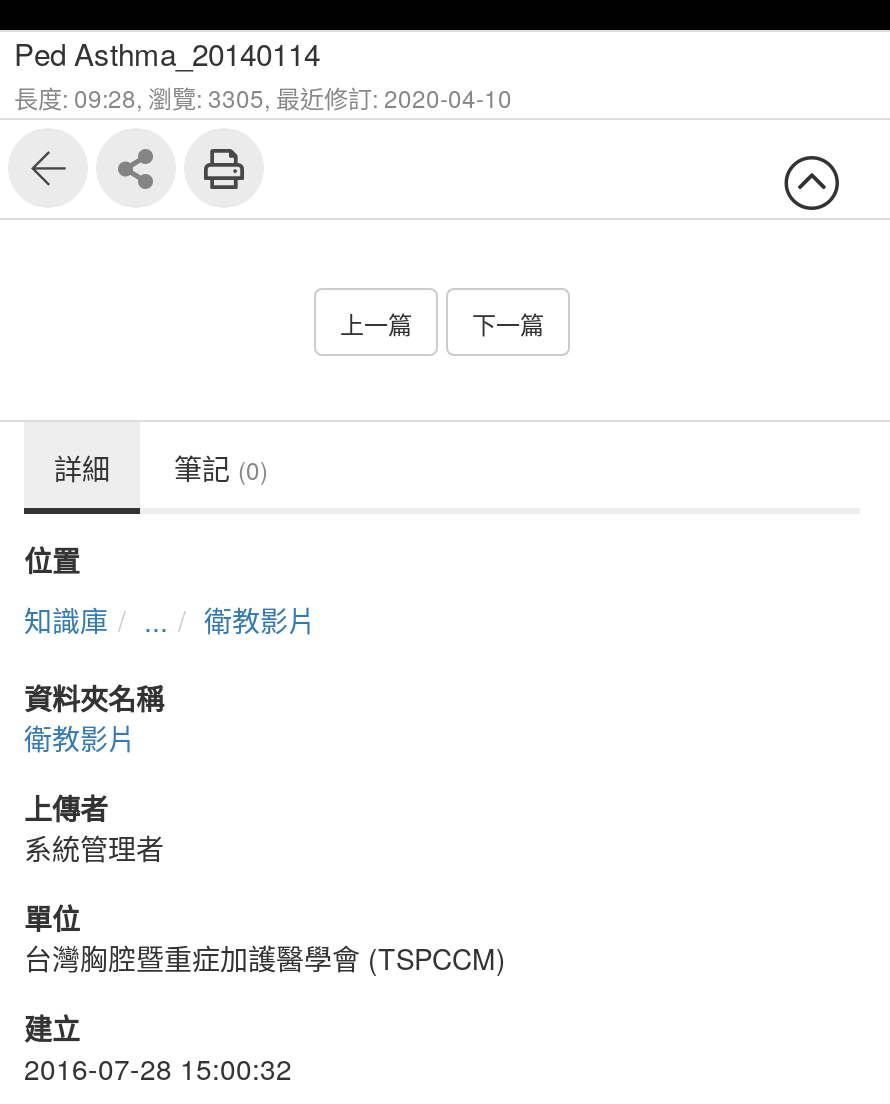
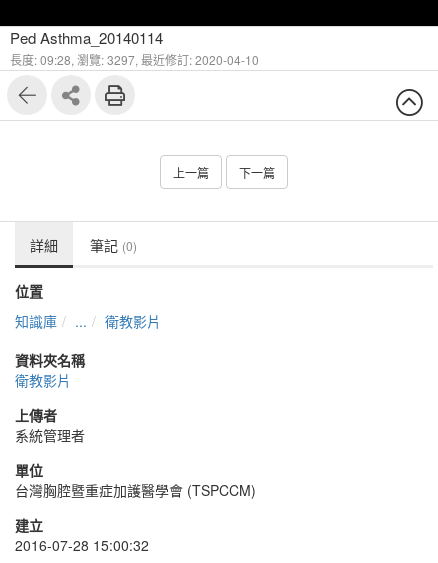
- 長度: 09:28,瀏覽: 3305,最近修訂: 2020-04-10
+ 長度: 09:28,瀏覽: 3297,最近修訂: 2020-04-10
